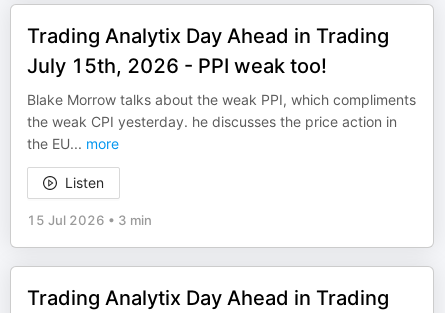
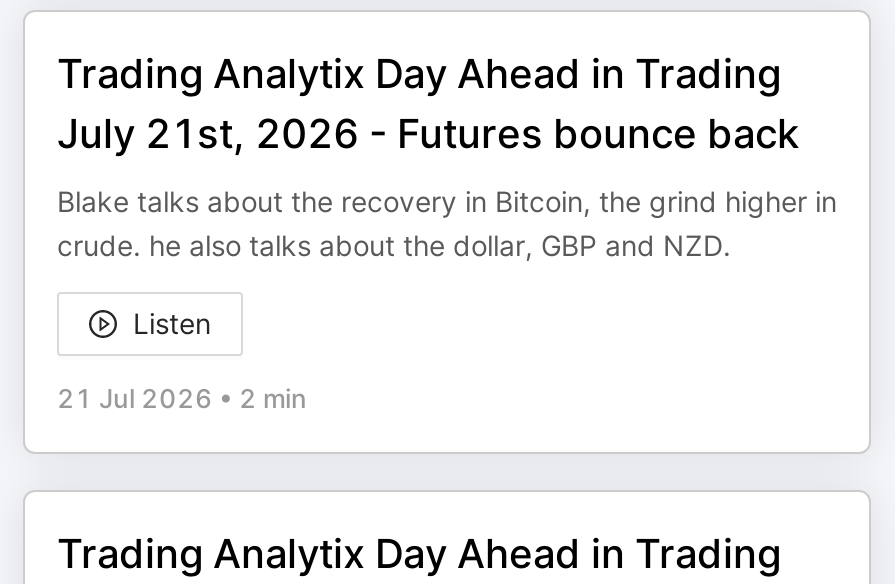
- July 15th, 2026 - PPI weak too!
+ July 21st, 2026 - Futures bounce back

- Blake Morrow talks about the weak PPI, which compliments
- the weak CPI yesterday. he discusses the price action in
- the EU... more
+ Blake talks about the recovery in Bitcoin, the grind higher in
+ crude. he also talks about the dollar, GBP and NZD.

- 15 Jul 2026 • 3 min
+ 21 Jul 2026 • 2 min
